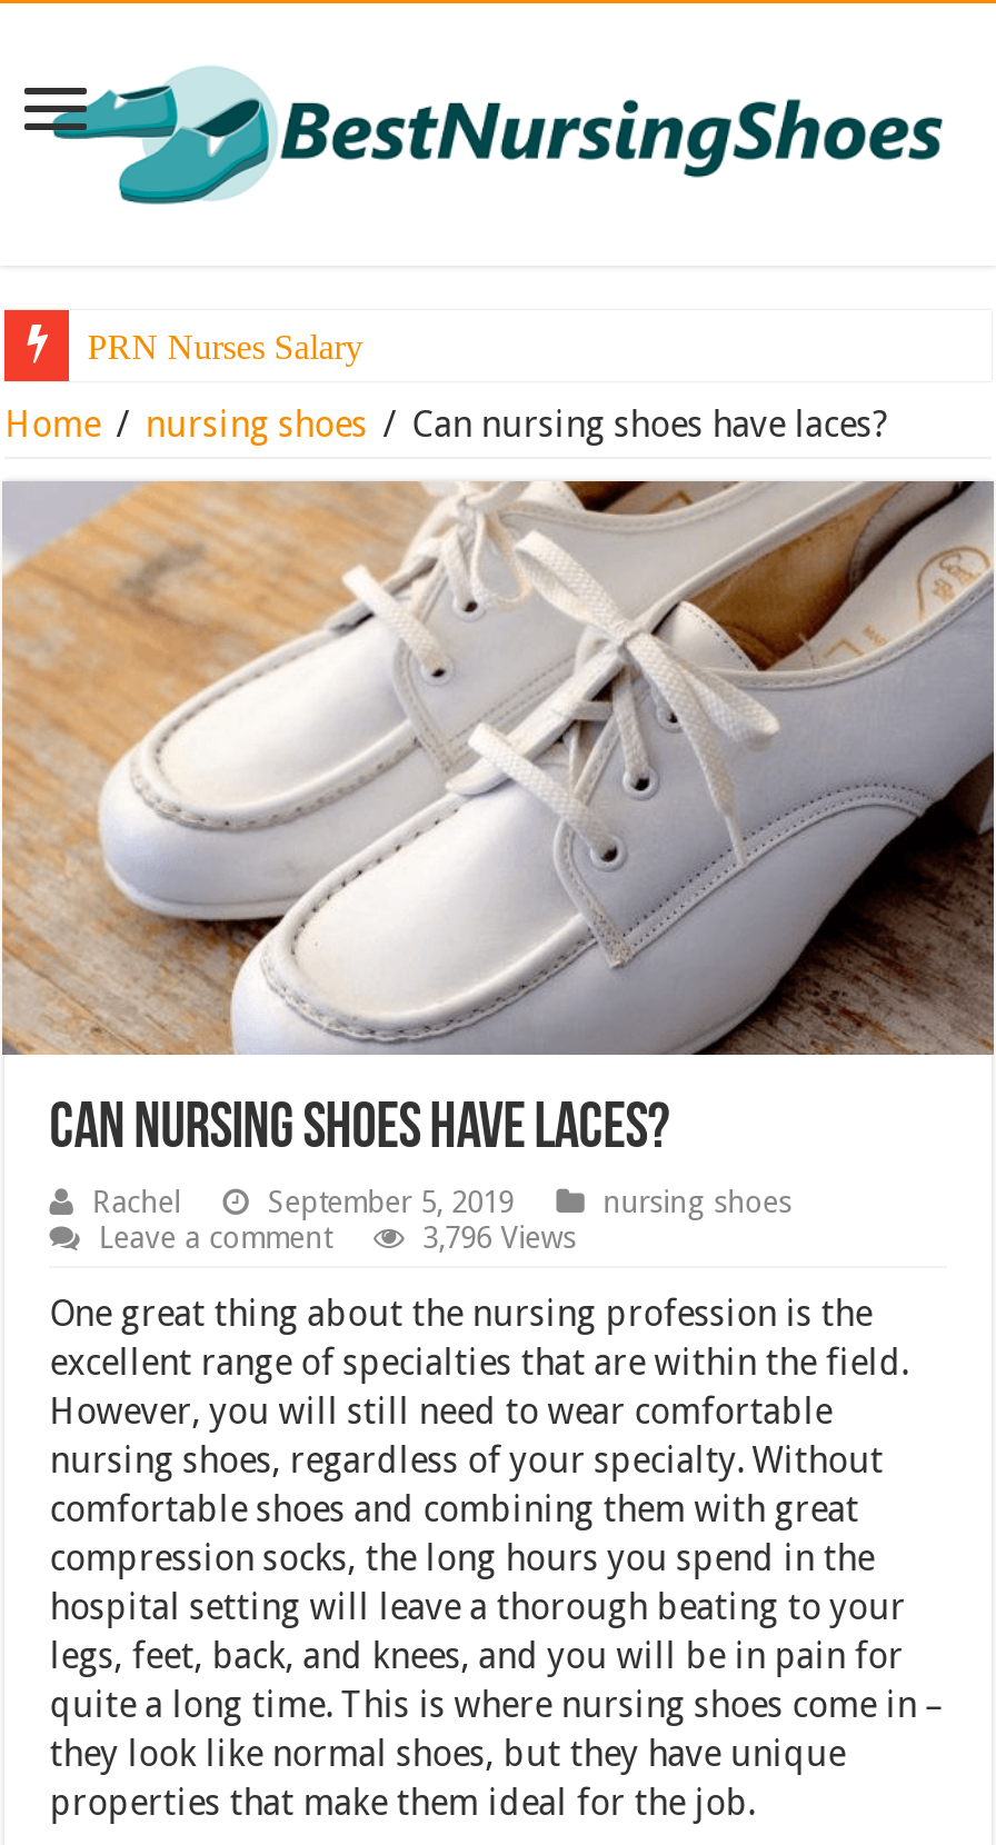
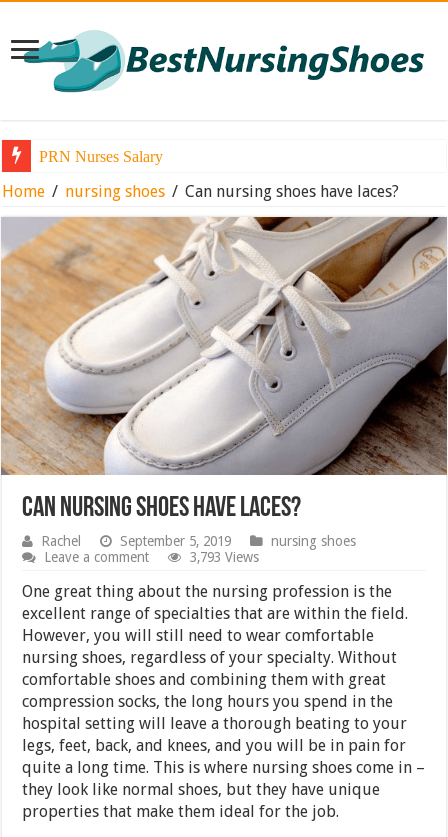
- 3,796 Views
+ 3,793 Views
